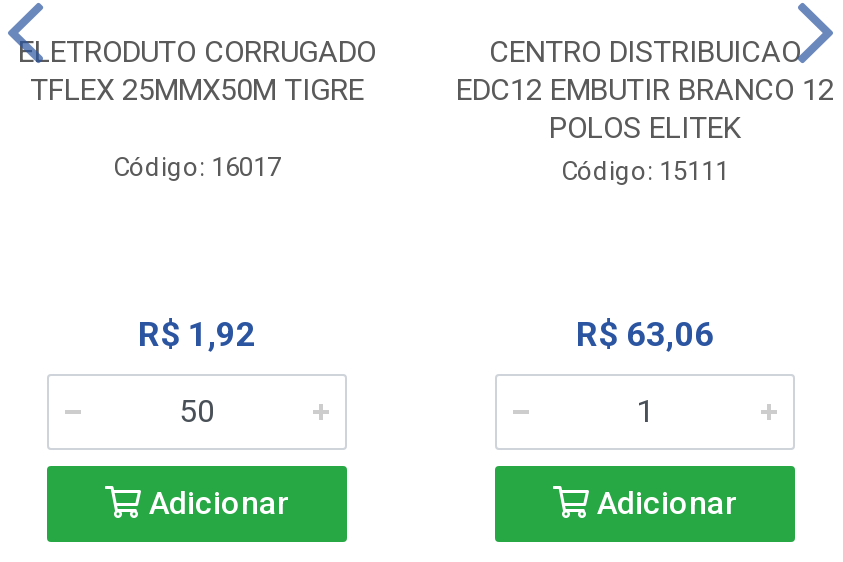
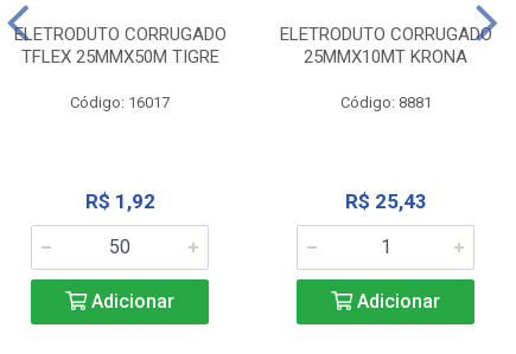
- CENTRO DISTRIBUICAO
- EDC12 EMBUTIR BRANCO 12
- POLOS ELITEK
- Código: 15111
+ ELETRODUTO CORRUGADO
+ 25MMX10MT KRONA
+ Código: 8881

- R$ 63,06
+ R$ 25,43
